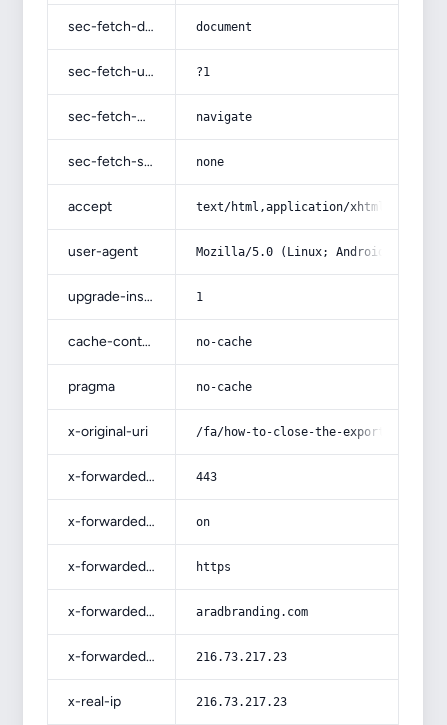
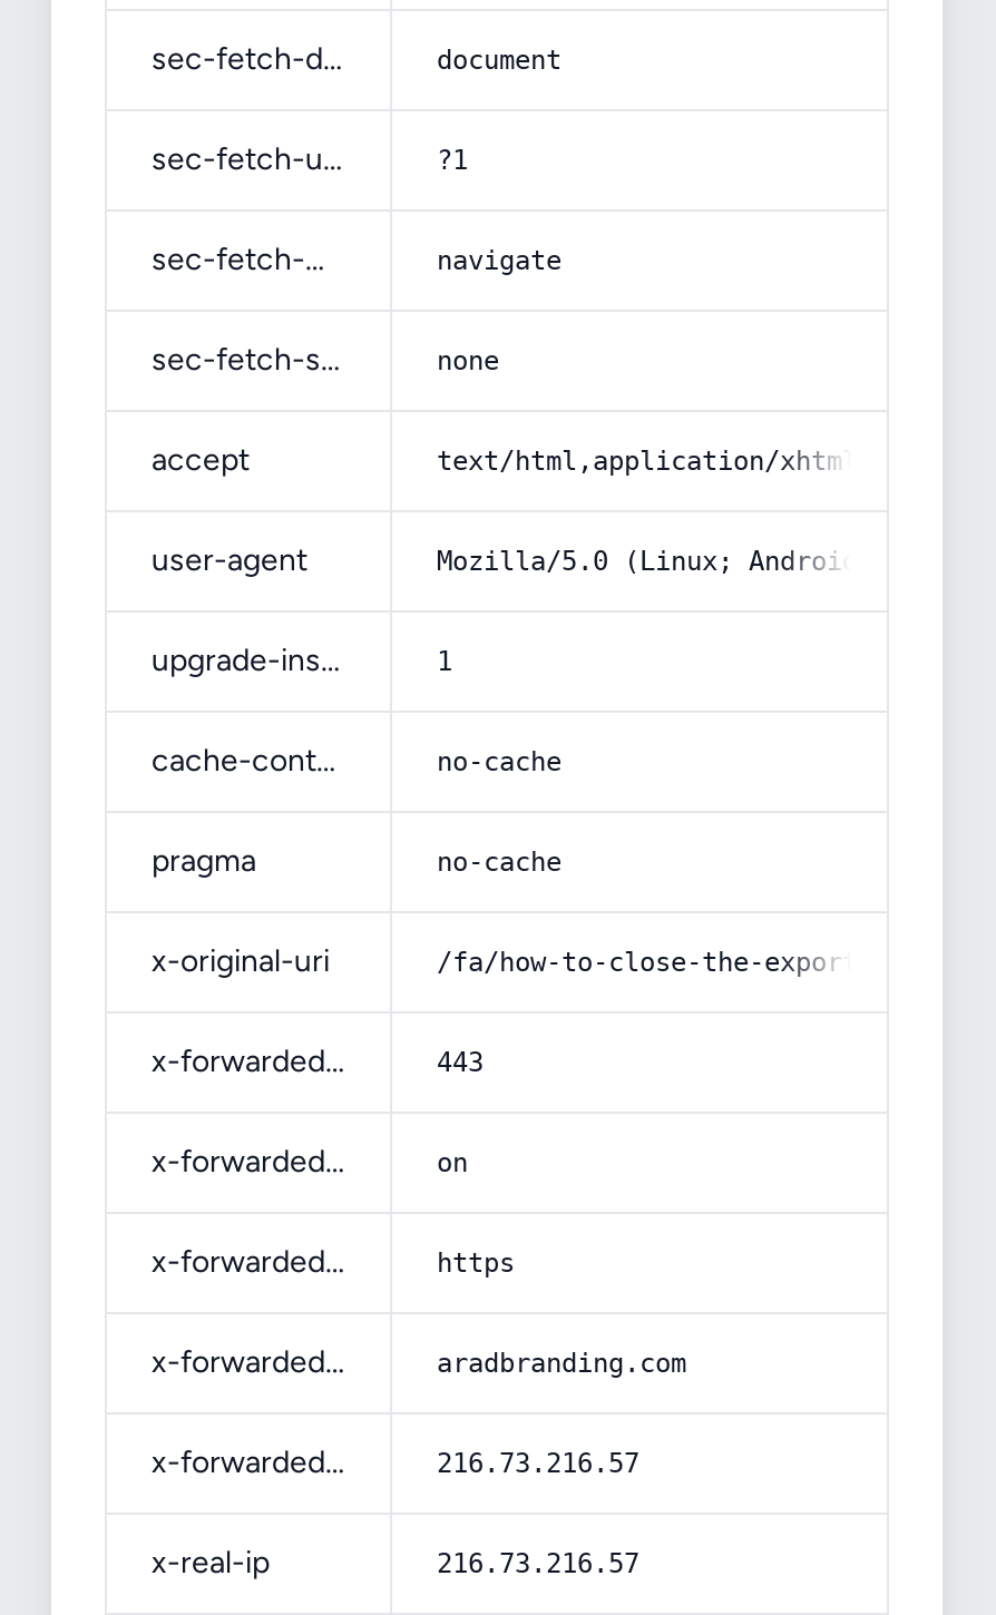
- 216.73.217.23
+ 216.73.216.57

- 216.73.217.23
+ 216.73.216.57
